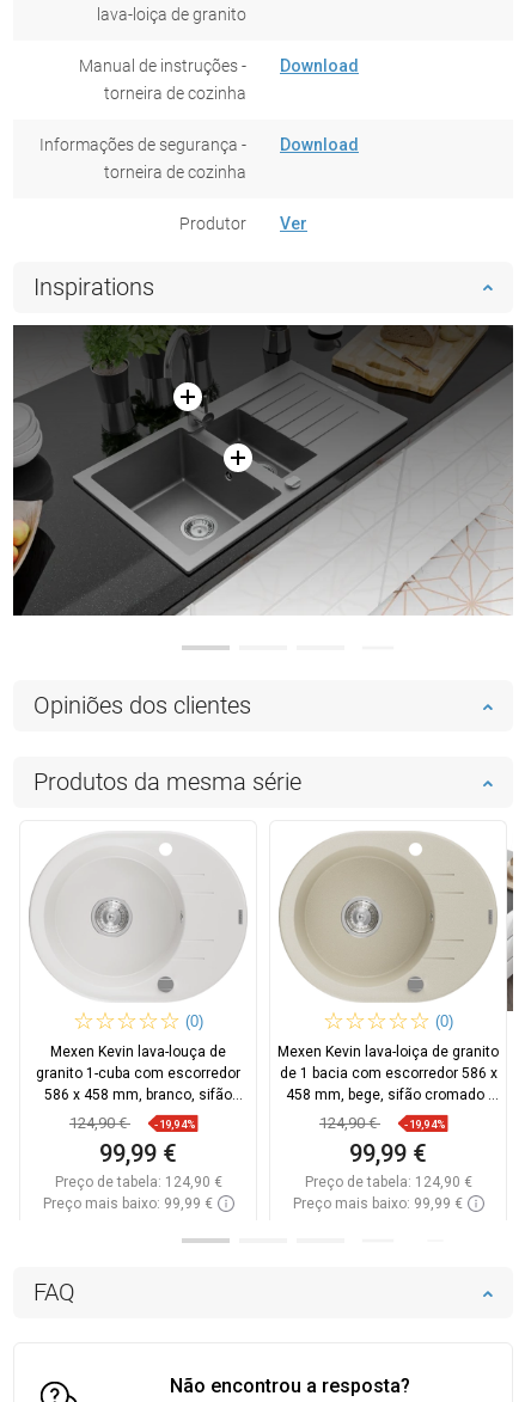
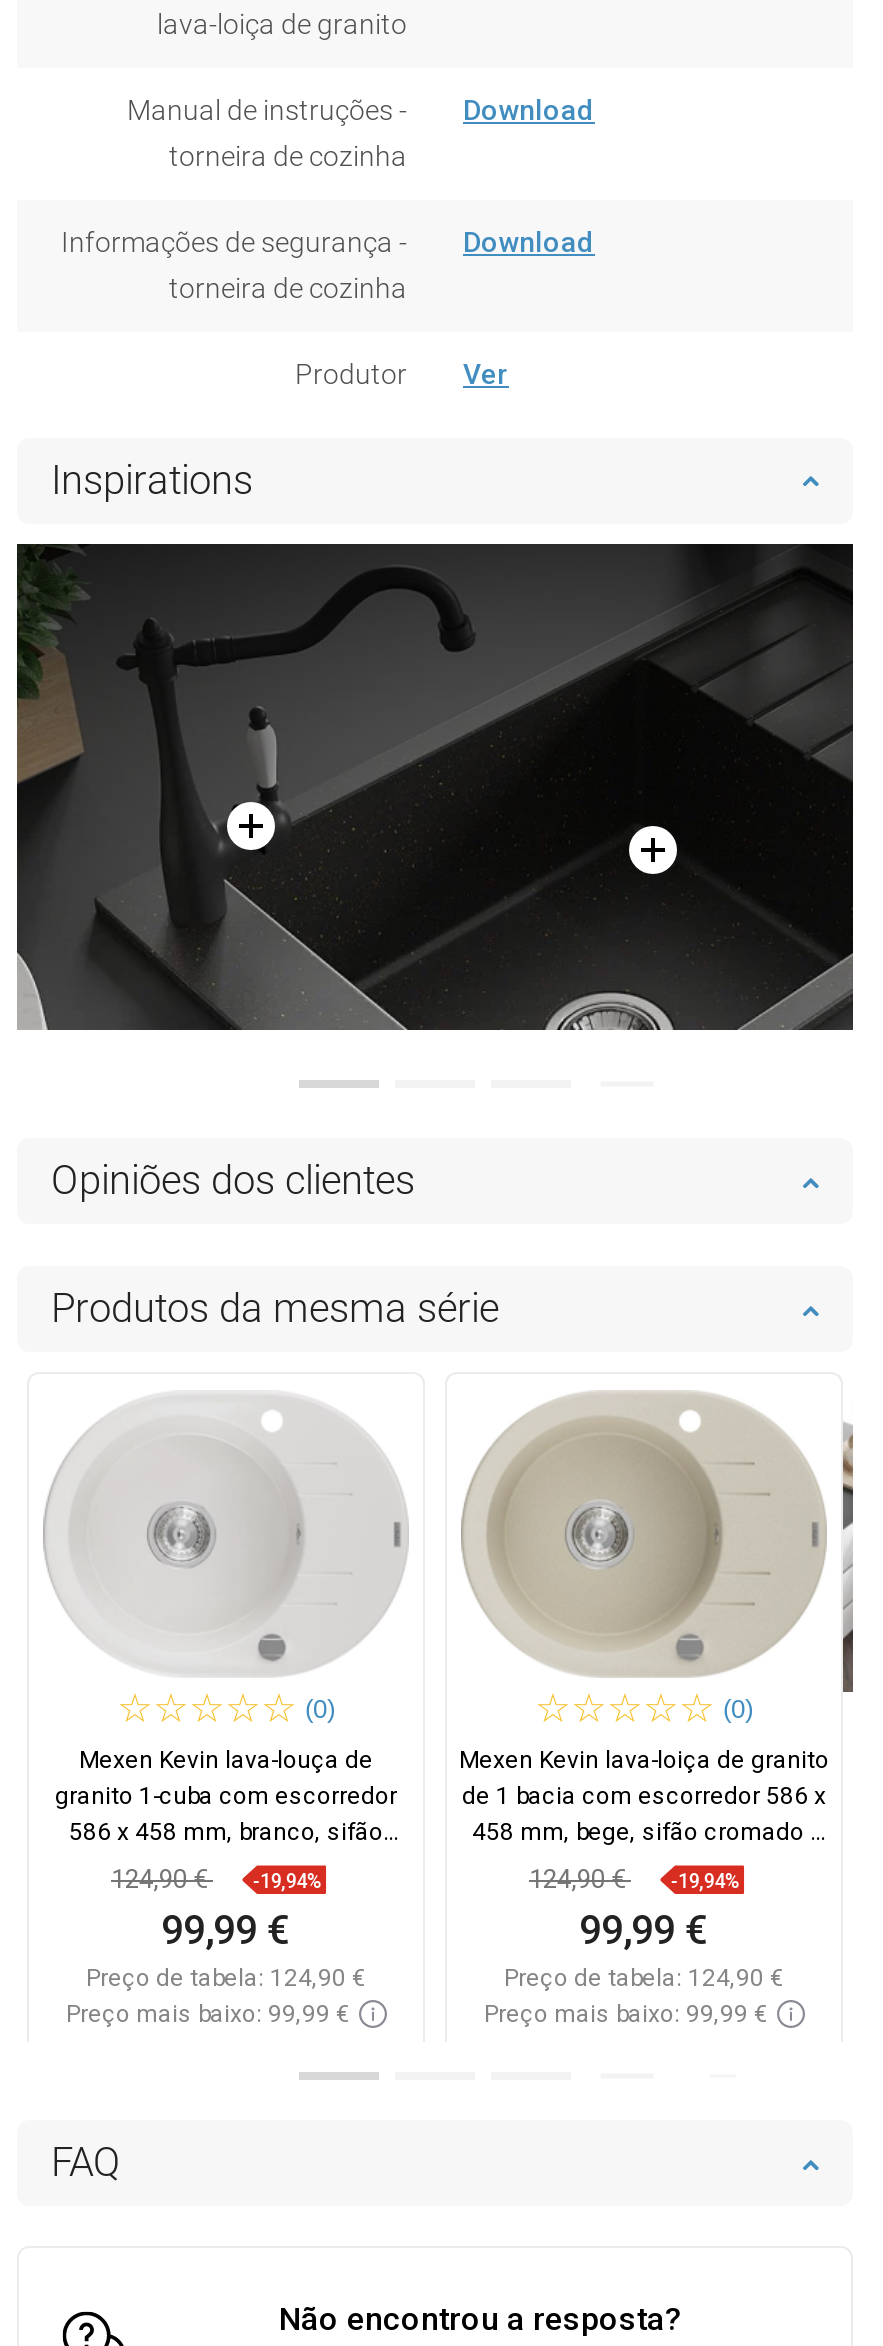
- [image]
+ [image]
